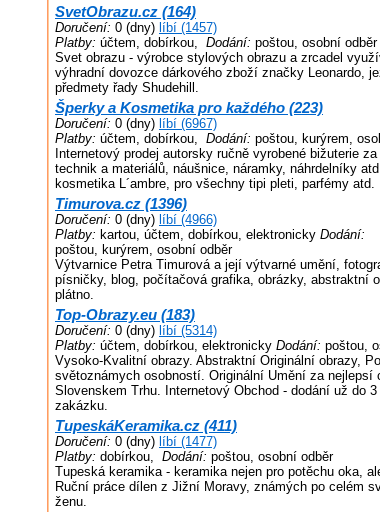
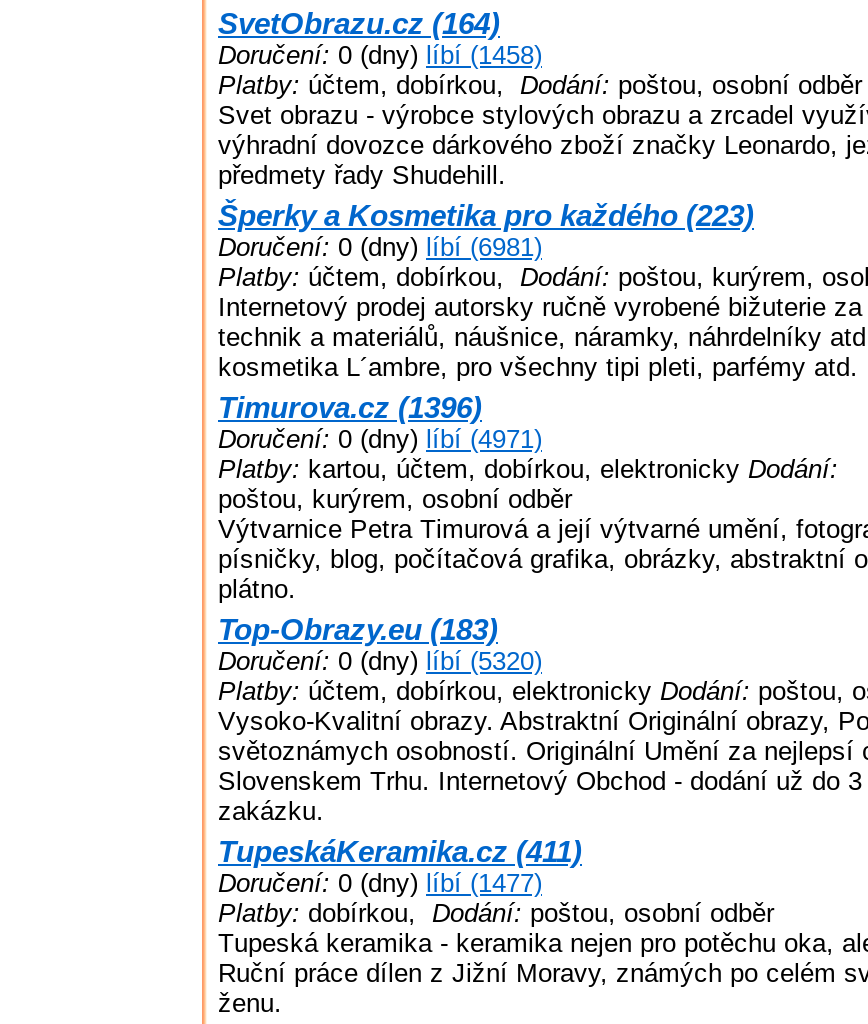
- Doručení: 0 (dny) líbí (1457)
+ Doručení: 0 (dny) líbí (1458)

- Doručení: 0 (dny) líbí (6967)
+ Doručení: 0 (dny) líbí (6981)

- Doručení: 0 (dny) líbí (4966)
+ Doručení: 0 (dny) líbí (4971)

- Doručení: 0 (dny) líbí (5314)
+ Doručení: 0 (dny) líbí (5320)
